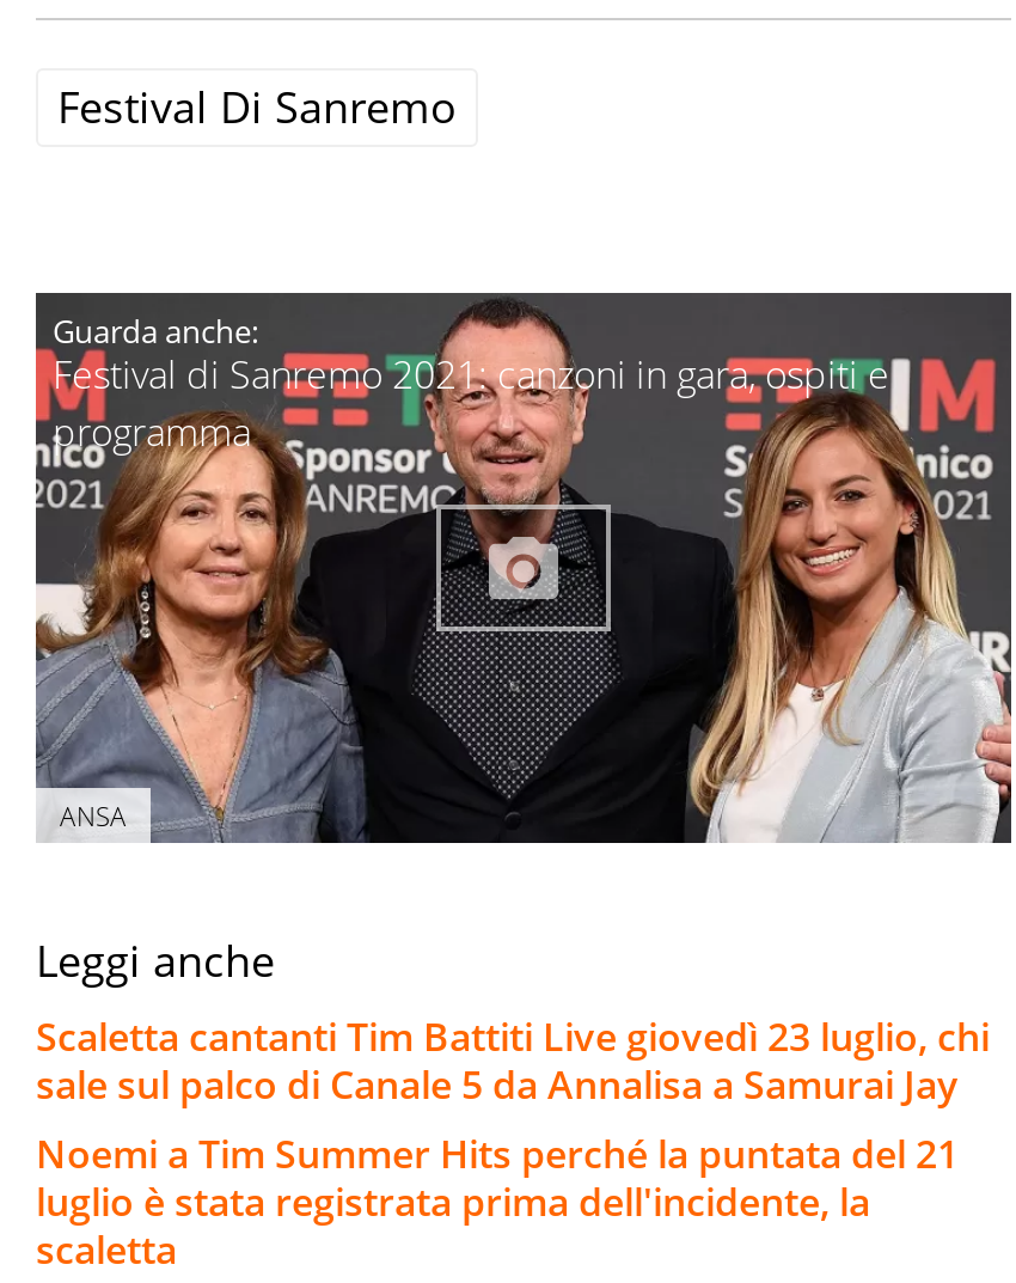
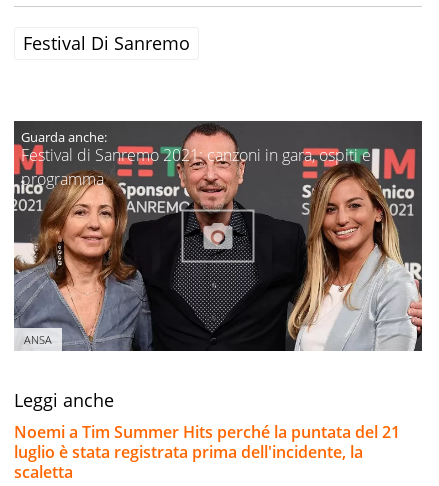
- Scaletta cantanti Tim Battiti Live giovedì 23 luglio, chi
- sale sul palco di Canale 5 da Annalisa a Samurai Jay
